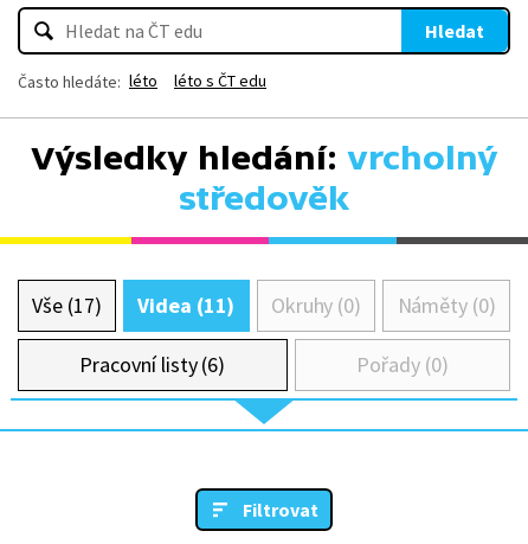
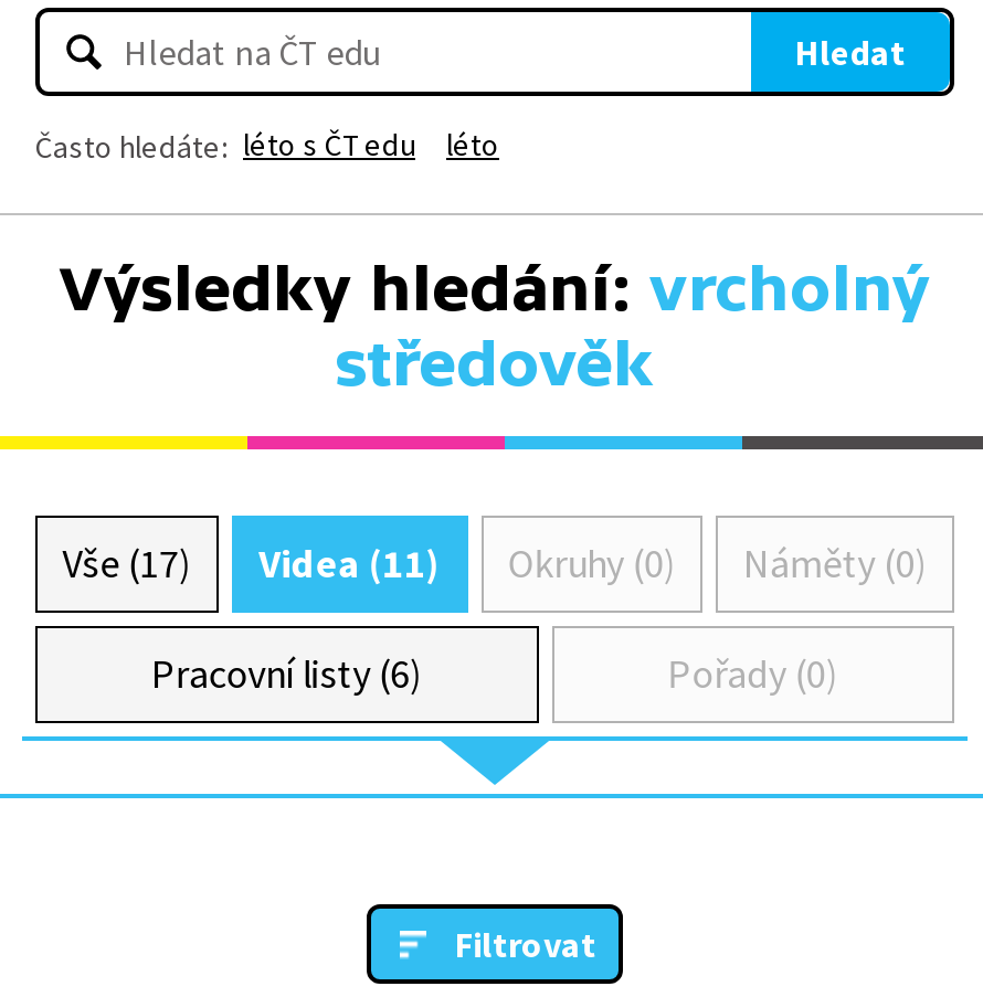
- Často hledáte: léto
- léto s ČT edu
+ Často hledáte: léto s ČT edu
+ léto
